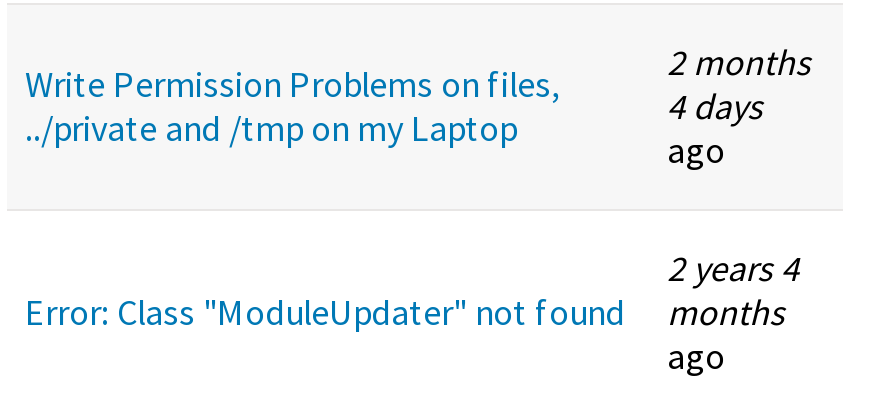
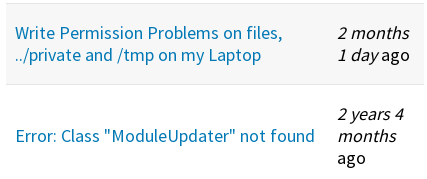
- 4 days
- ago
+ 1 dayago
